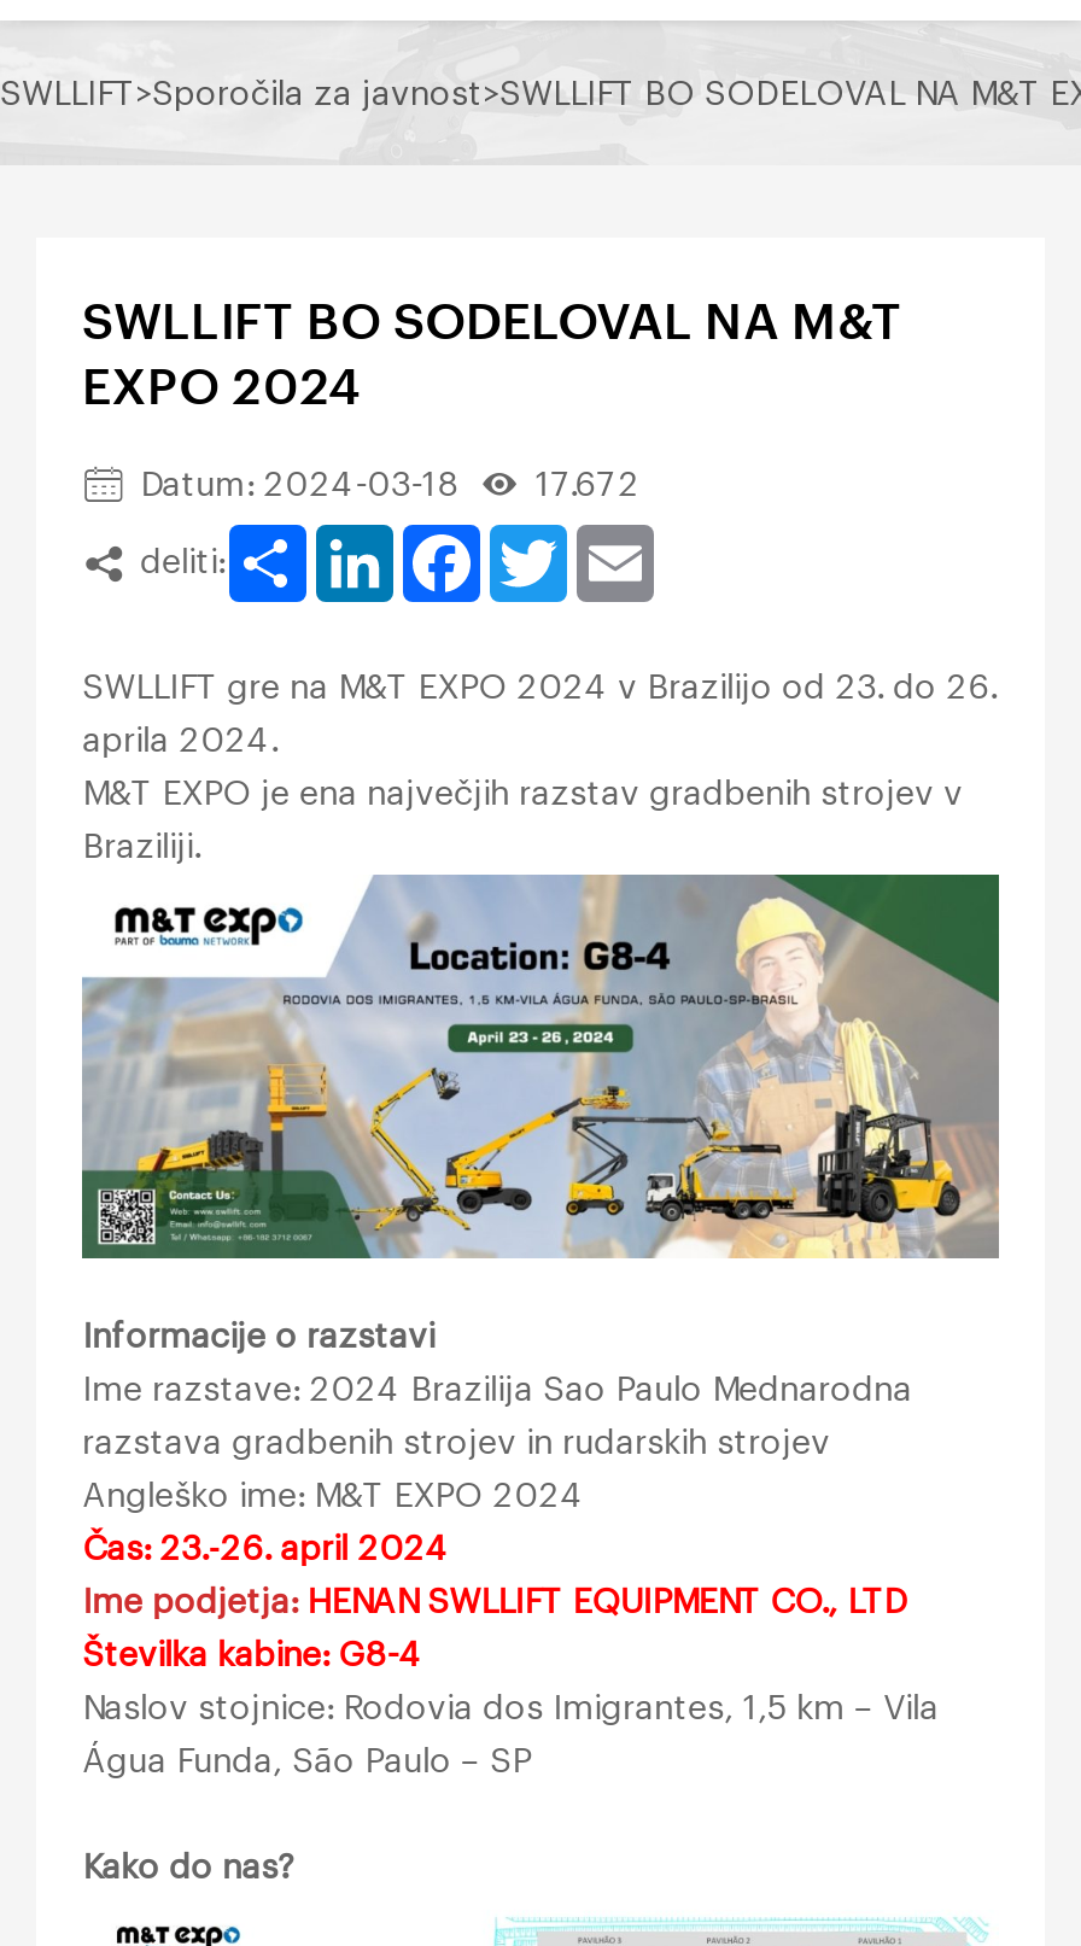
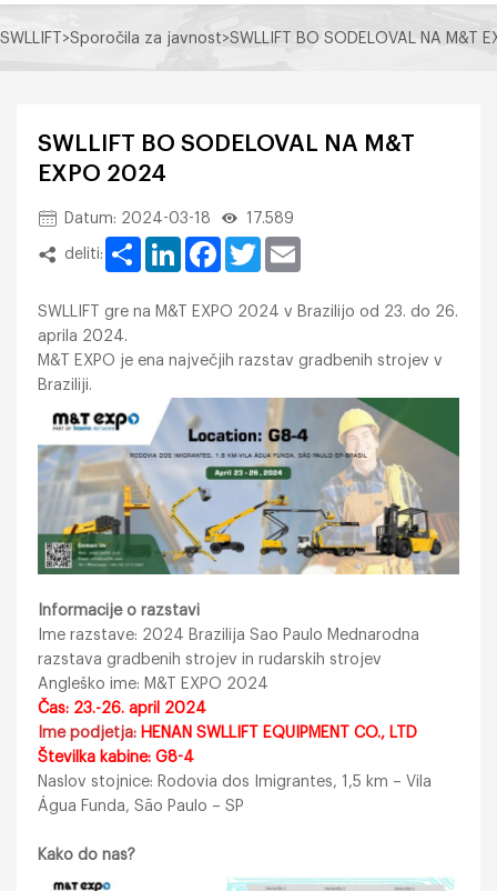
- 17.672
+ 17.589
